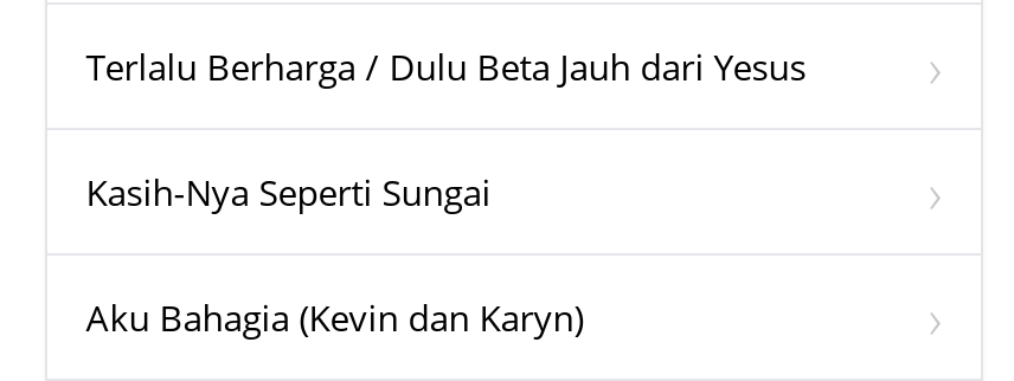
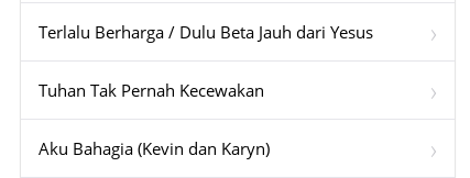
- Kasih-Nya Seperti Sungai
+ Tuhan Tak Pernah Kecewakan
